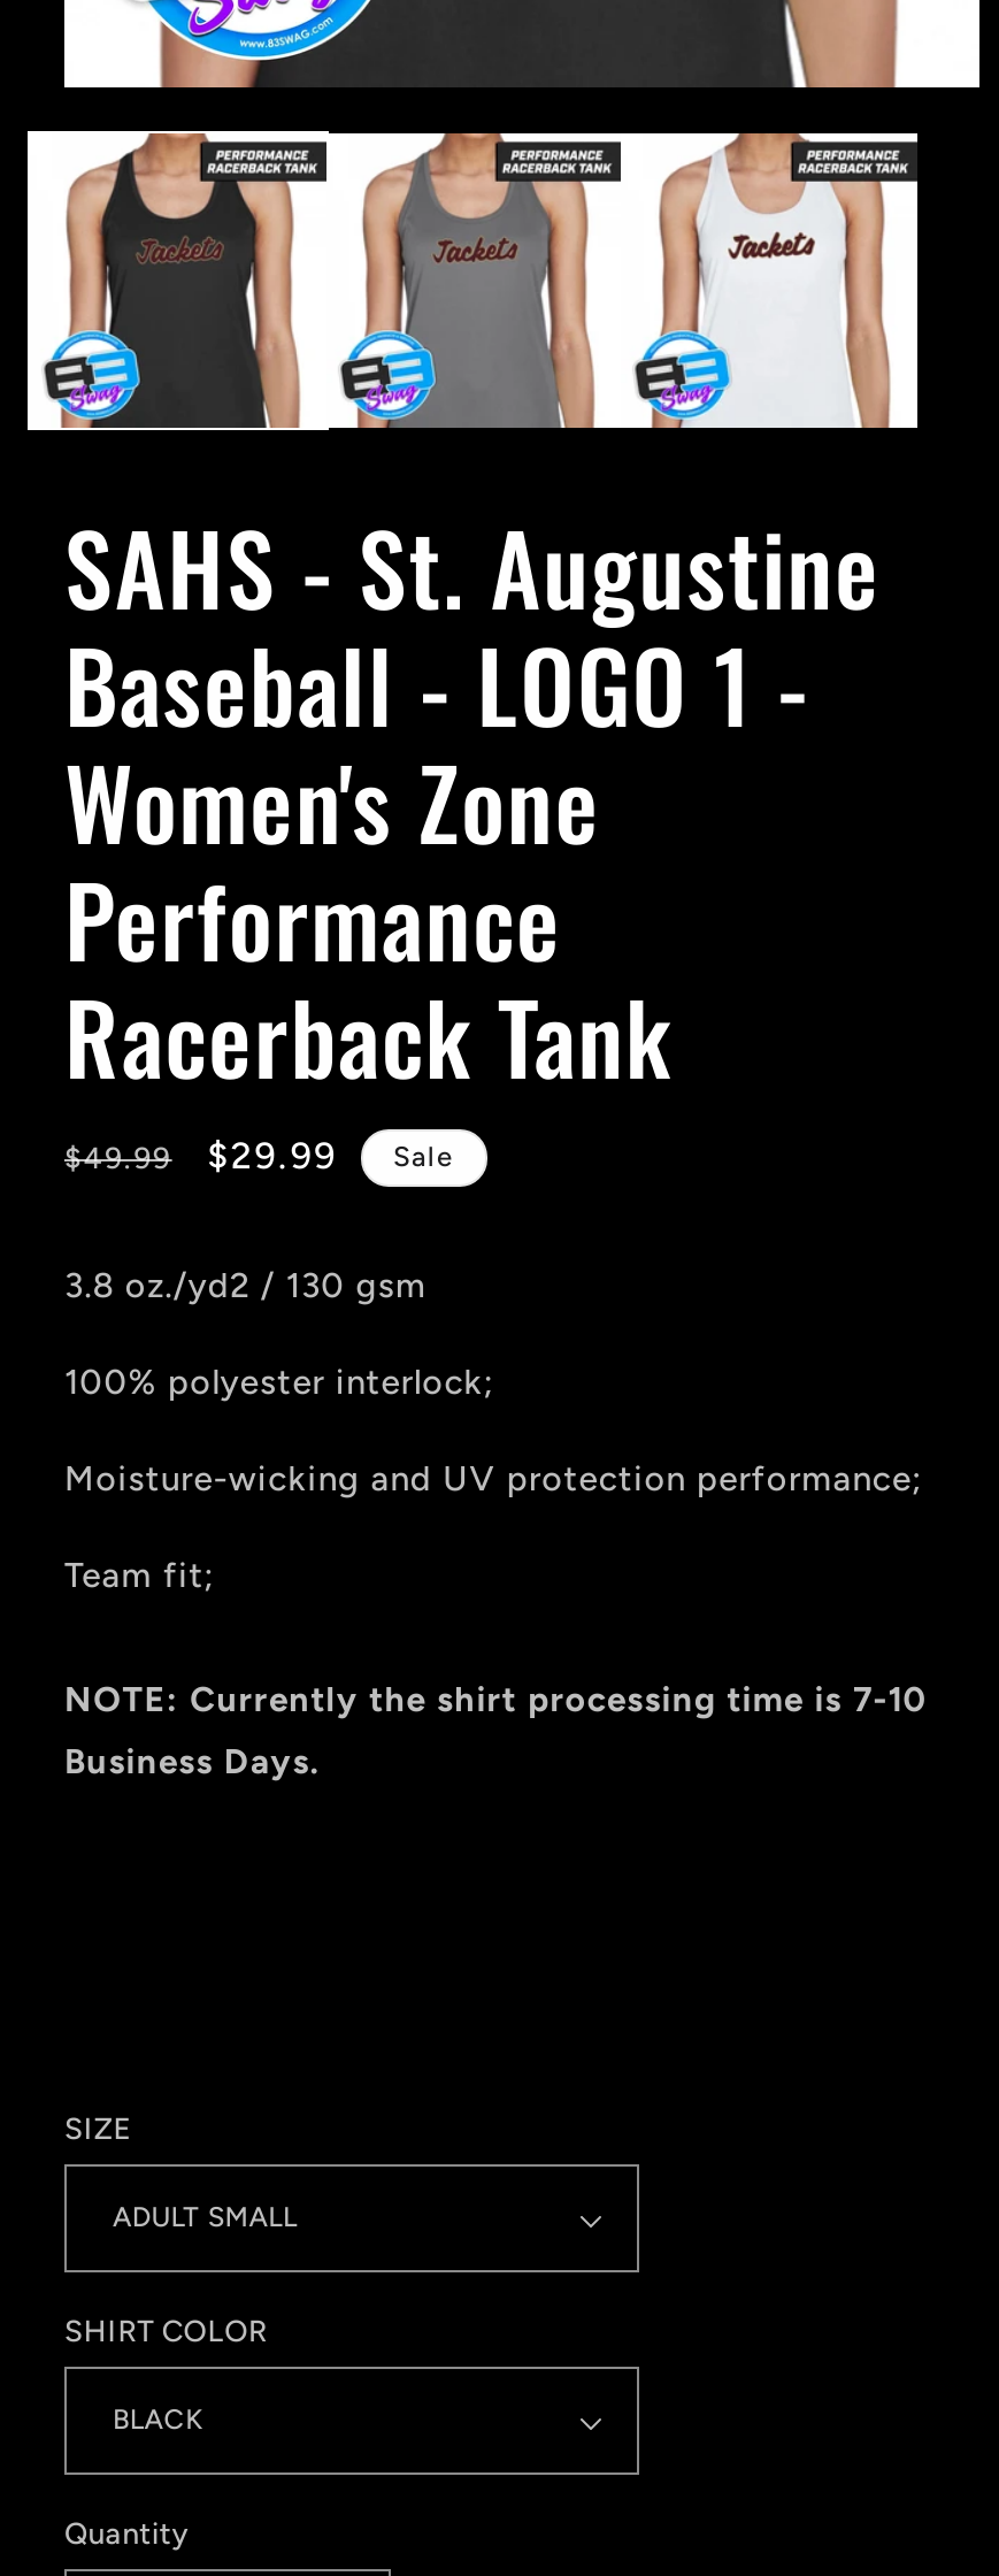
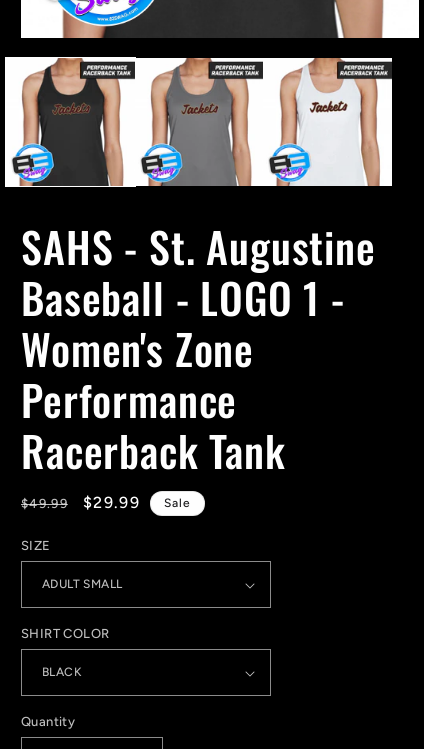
- 3.8 oz./yd2 / 130 gsm
- 100% polyester interlock;
- Moisture-wicking and UV protection performance;
- Team fit;
- NOTE: Currently the shirt processing time is 7-10
- Business Days.
